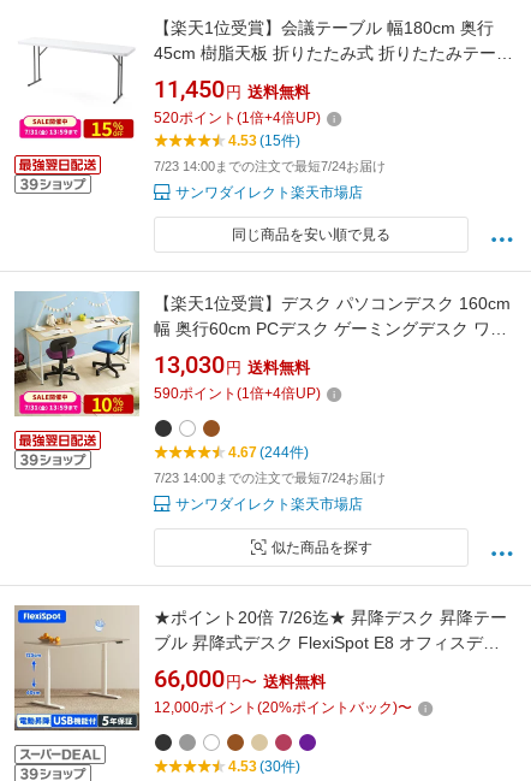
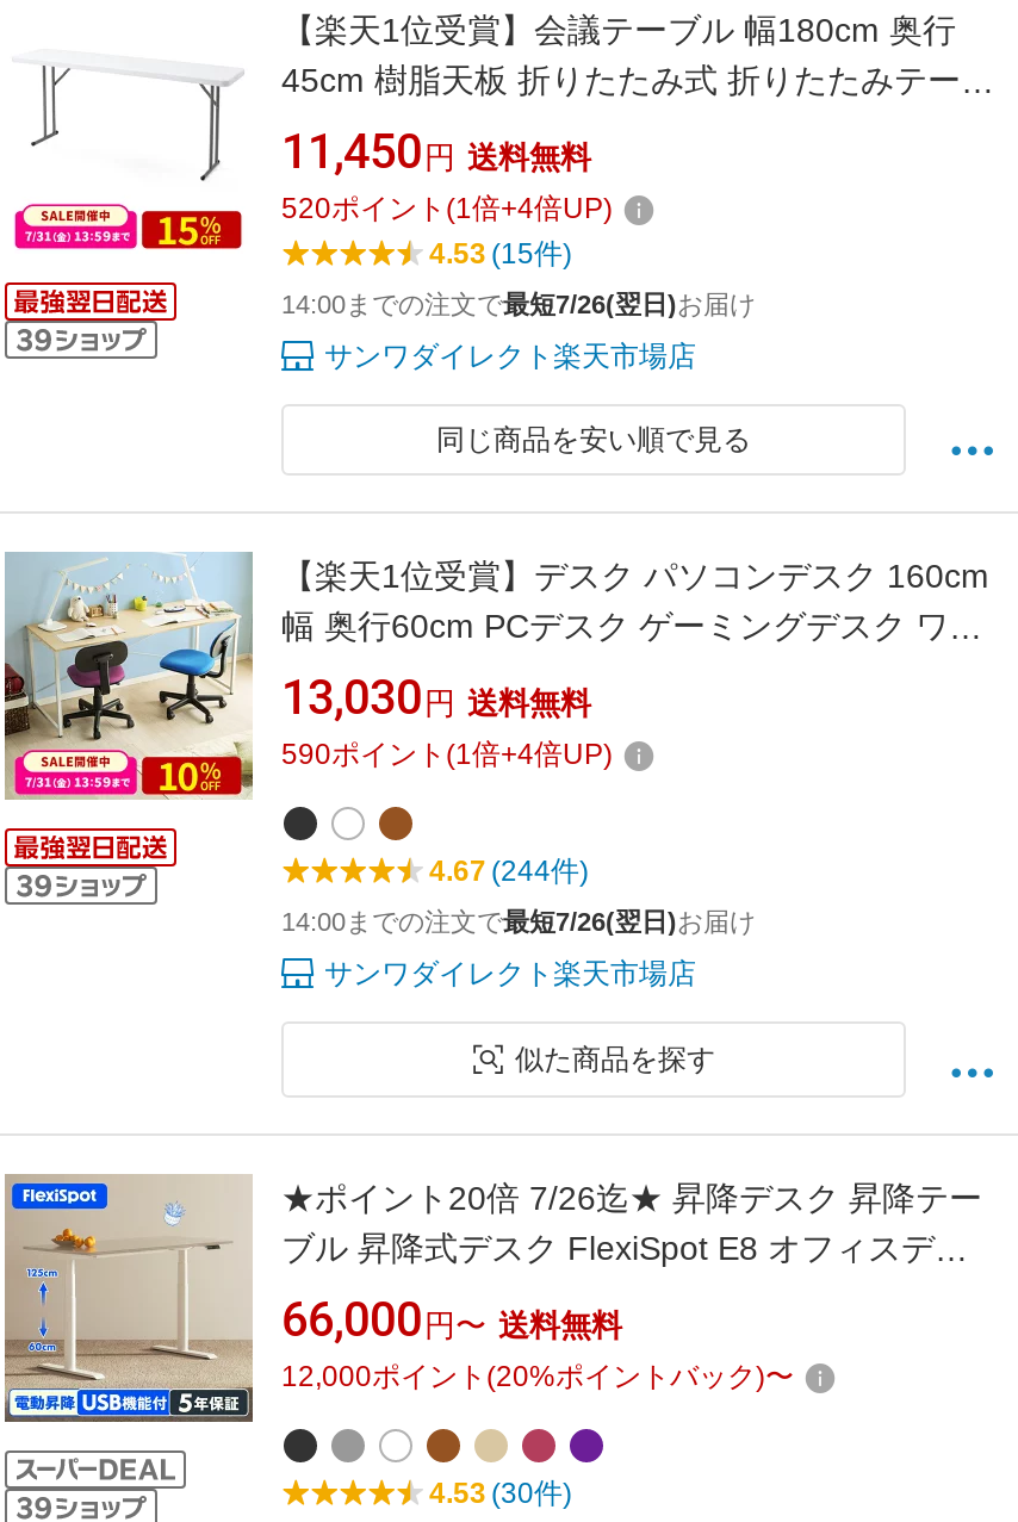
- 7/23 14:00までの注文で最短7/24お届け
+ 14:00までの注文で最短7/26(翌日)お届け

- 7/23 14:00までの注文で最短7/24お届け
+ 14:00までの注文で最短7/26(翌日)お届け
